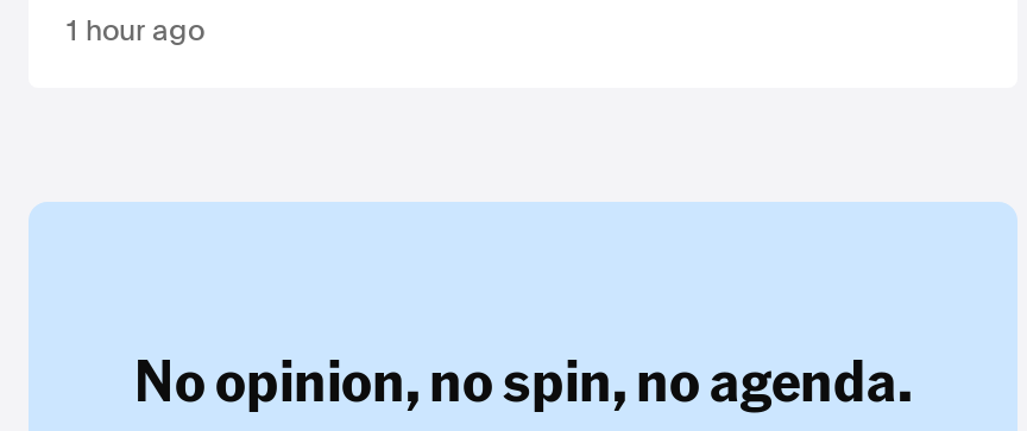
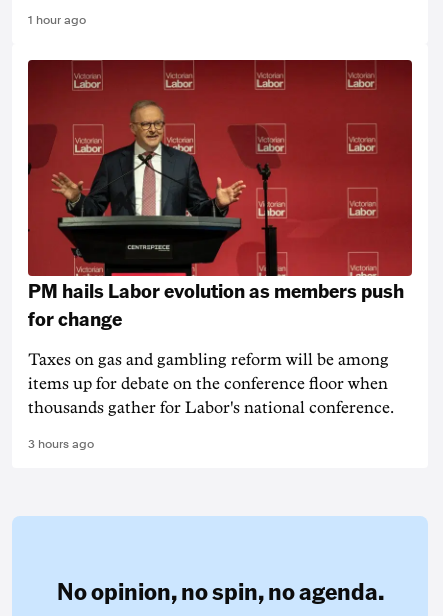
+ [image]
+ PM hails Labor evolution as members push
+ for change
+ Taxes on gas and gambling reform will be among
+ items up for debate on the conference floor when
+ thousands gather for Labor's national conference.
+ 3 hours ago
